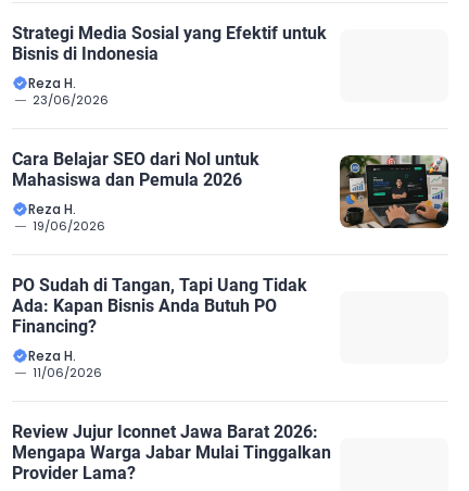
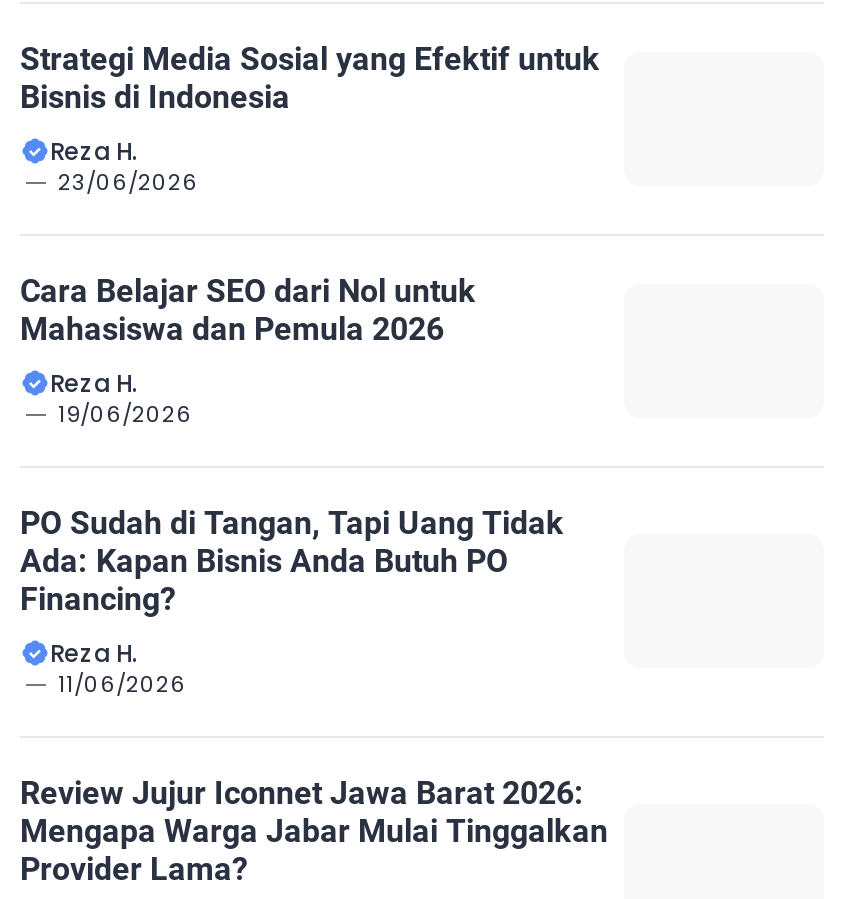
- [image]
